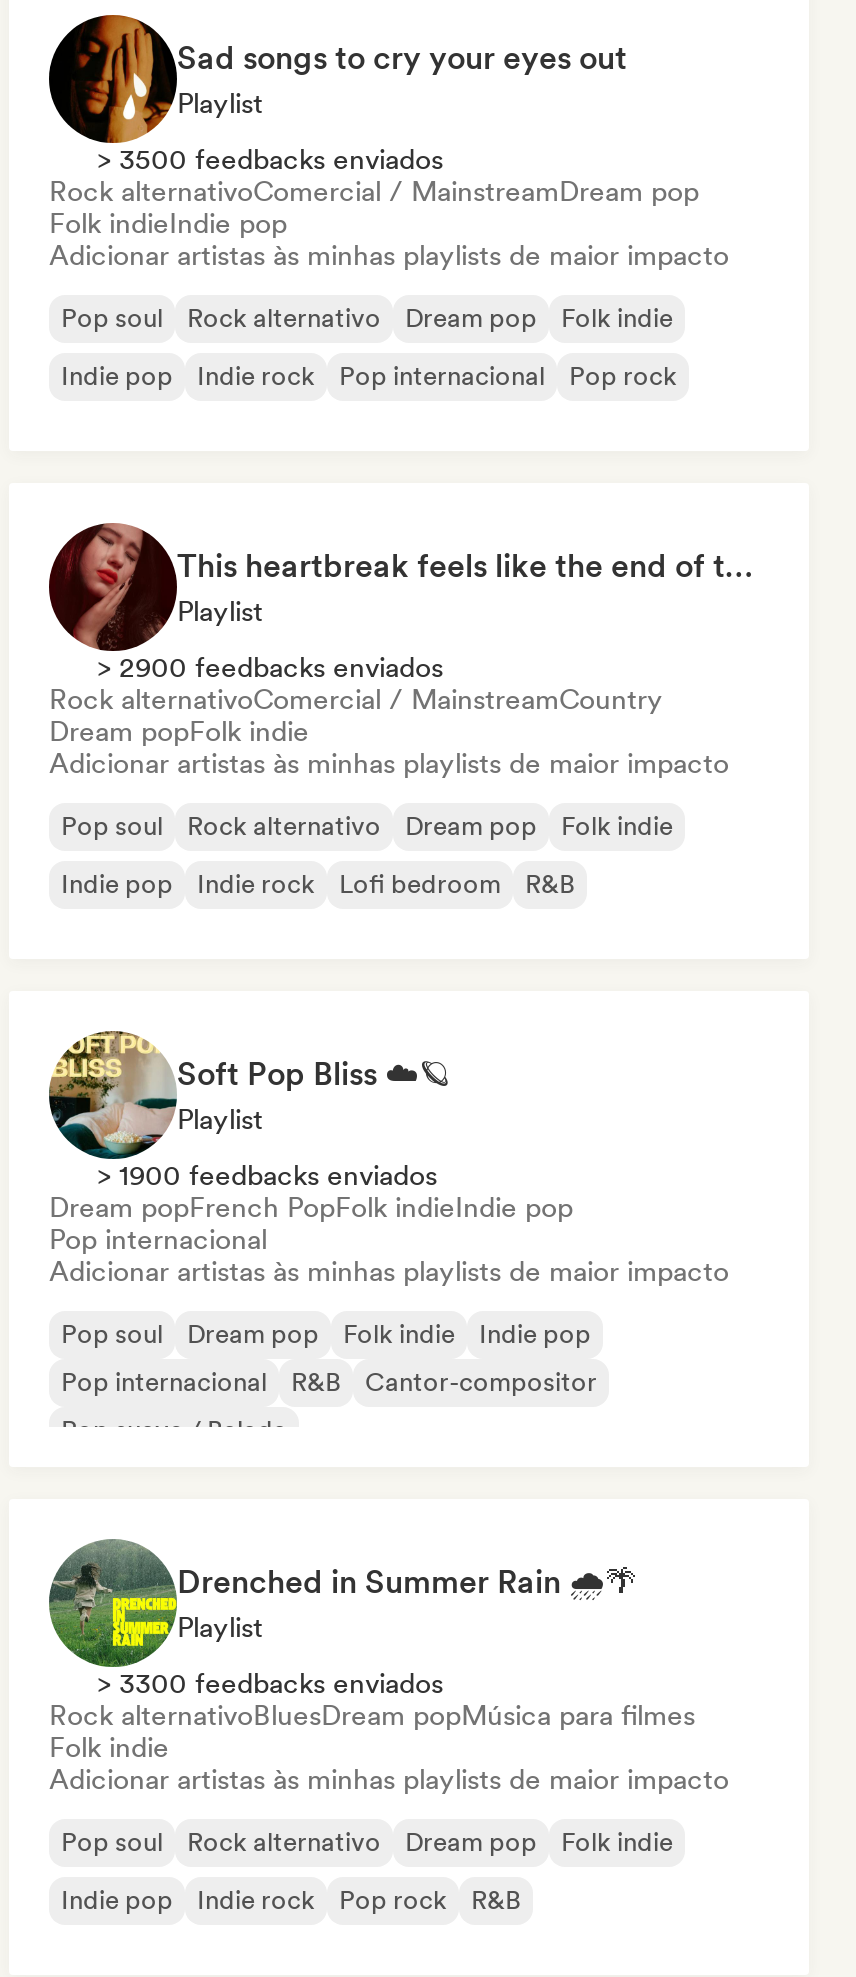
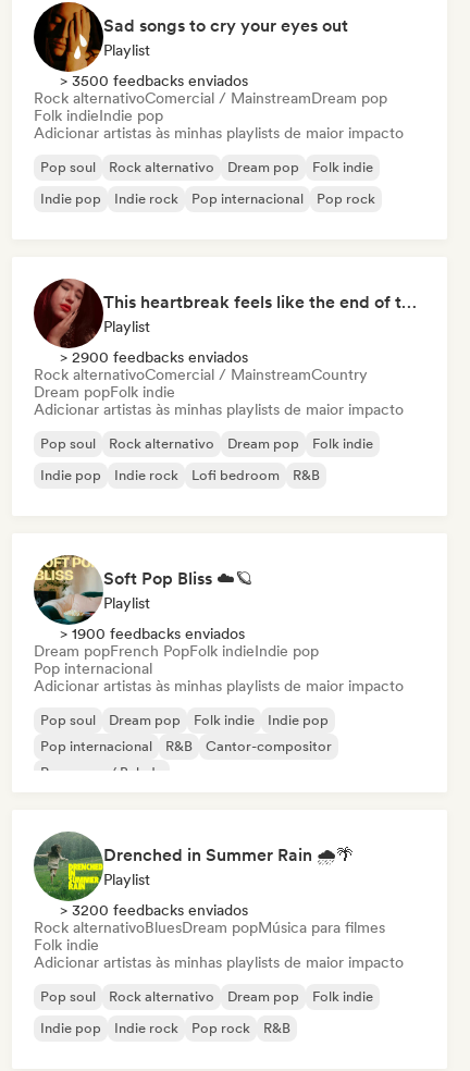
- > 3300 feedbacks enviados
+ > 3200 feedbacks enviados
